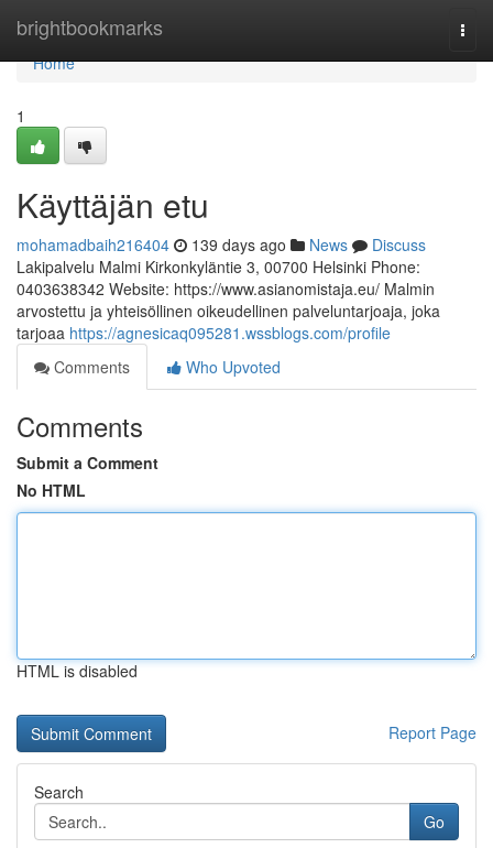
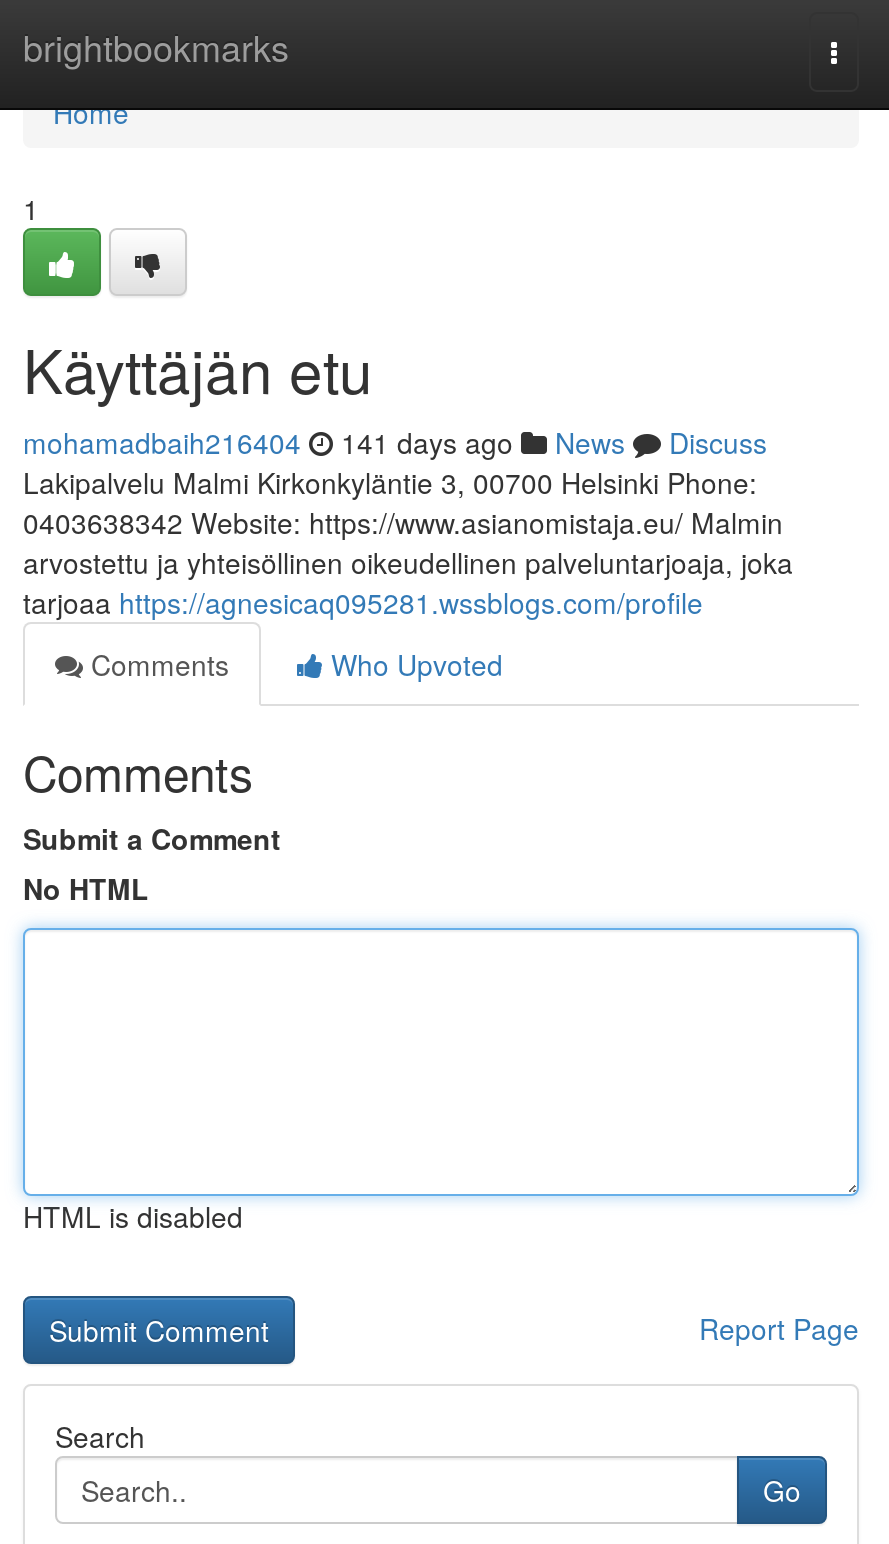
- mohamadbaih216404 139 days ago News Discuss
+ mohamadbaih216404 141 days ago News Discuss
